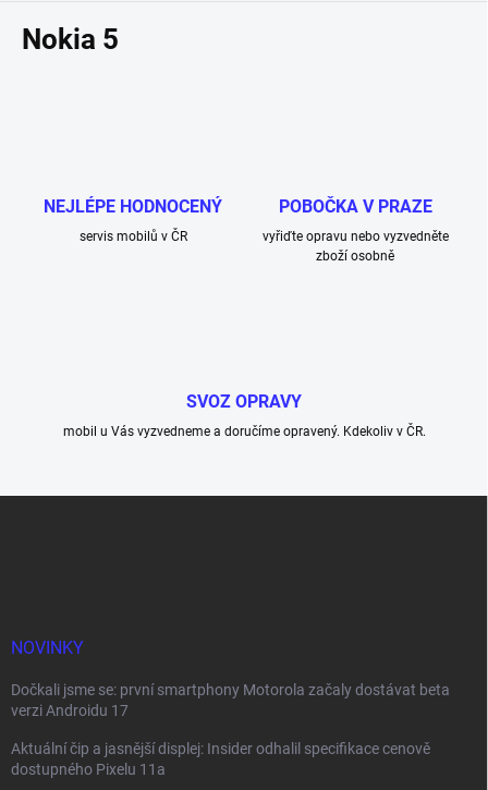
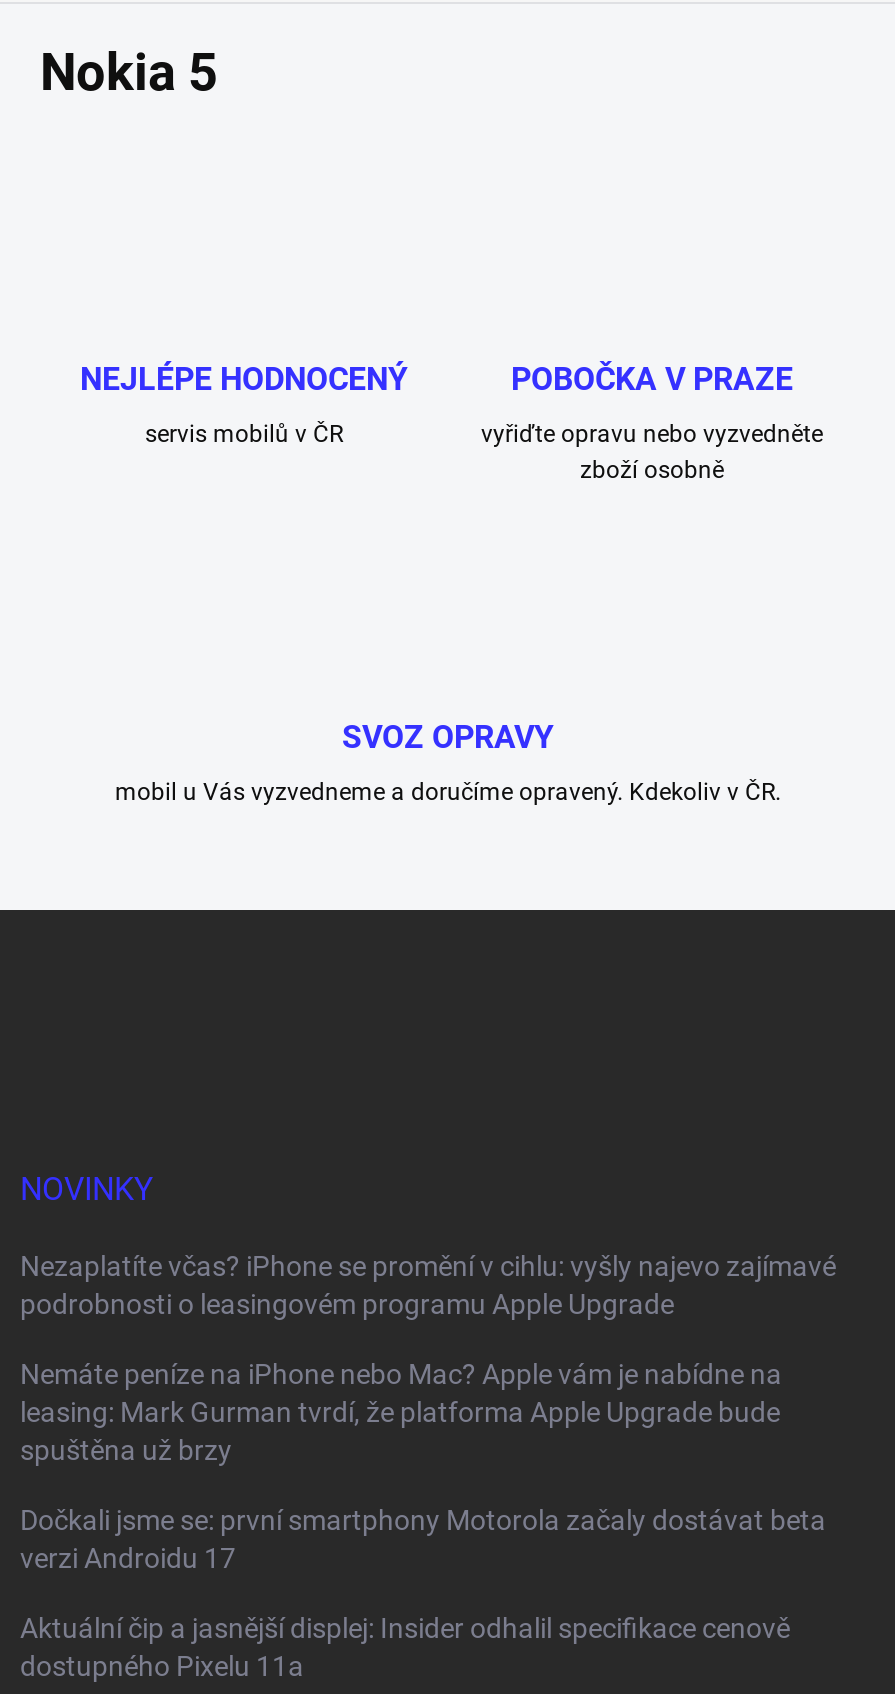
+ Nezaplatíte včas? iPhone se promění v cihlu: vyšly najevo zajímavé
+ podrobnosti o leasingovém programu Apple Upgrade
+ Nemáte peníze na iPhone nebo Mac? Apple vám je nabídne na
+ leasing: Mark Gurman tvrdí, že platforma Apple Upgrade bude
+ spuštěna už brzy
